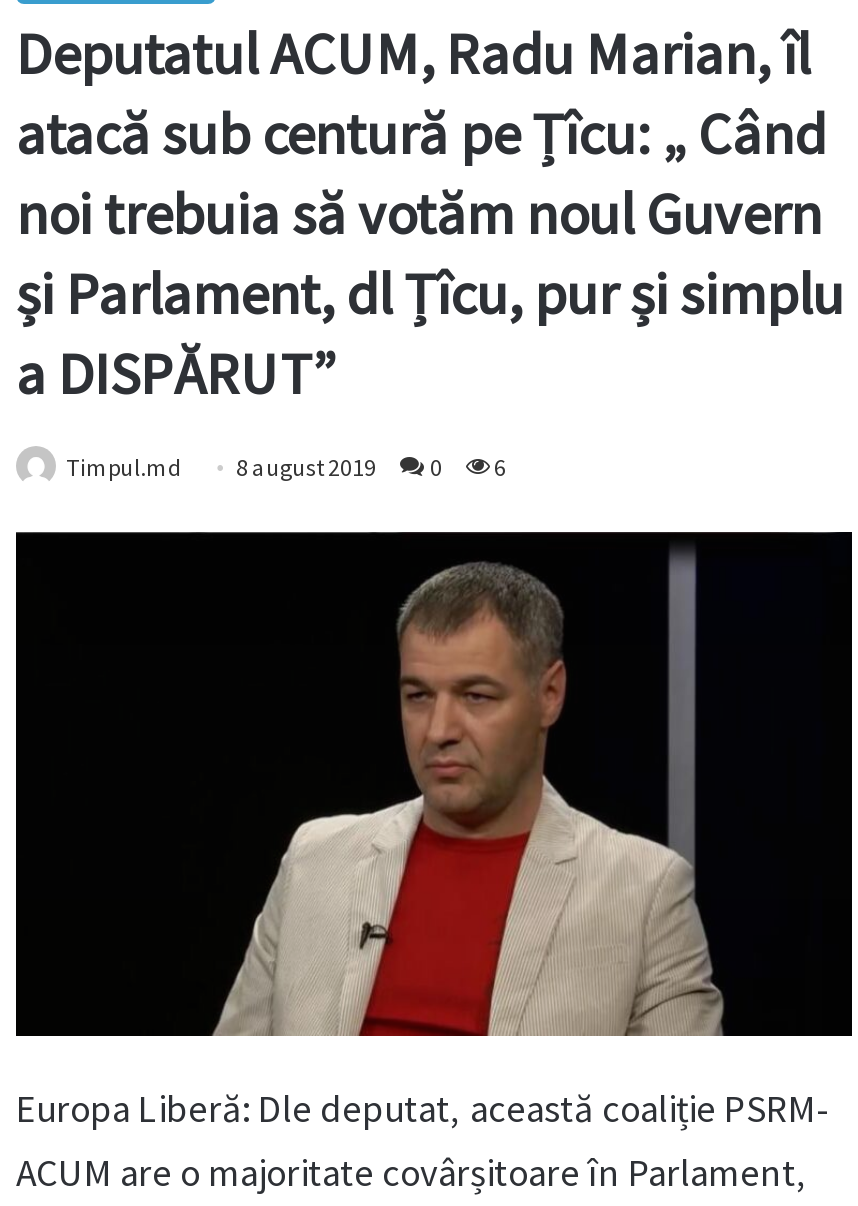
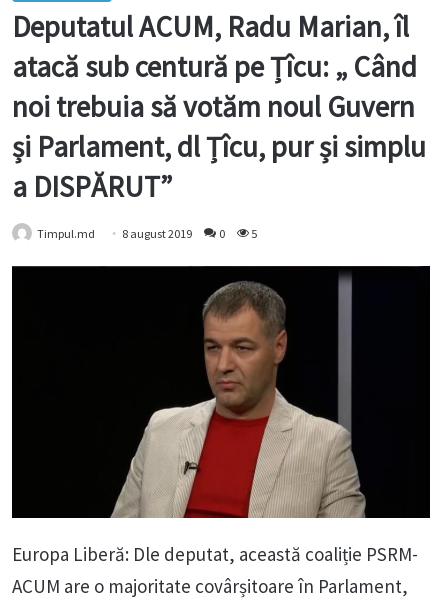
- Timpul.md 8 august 2019 0 6
+ Timpul.md 8 august 2019 0 5
